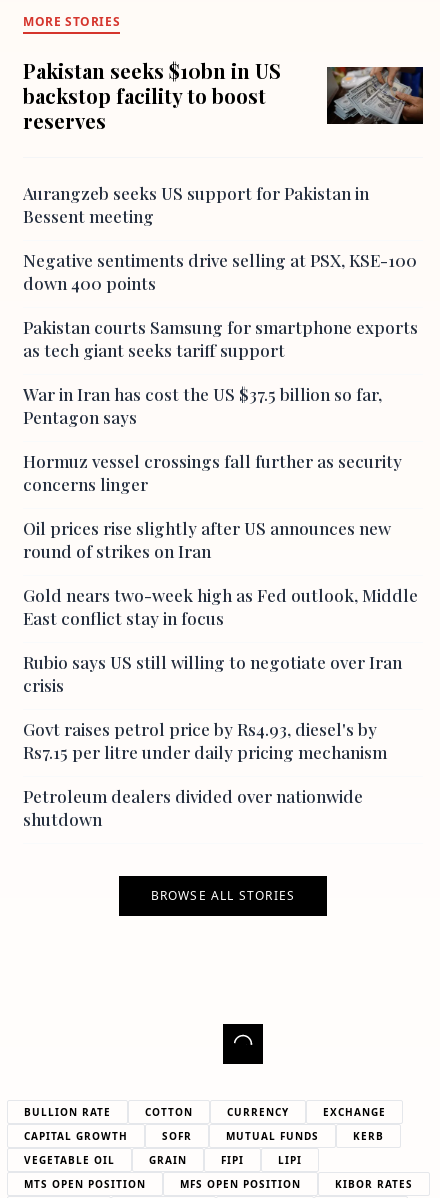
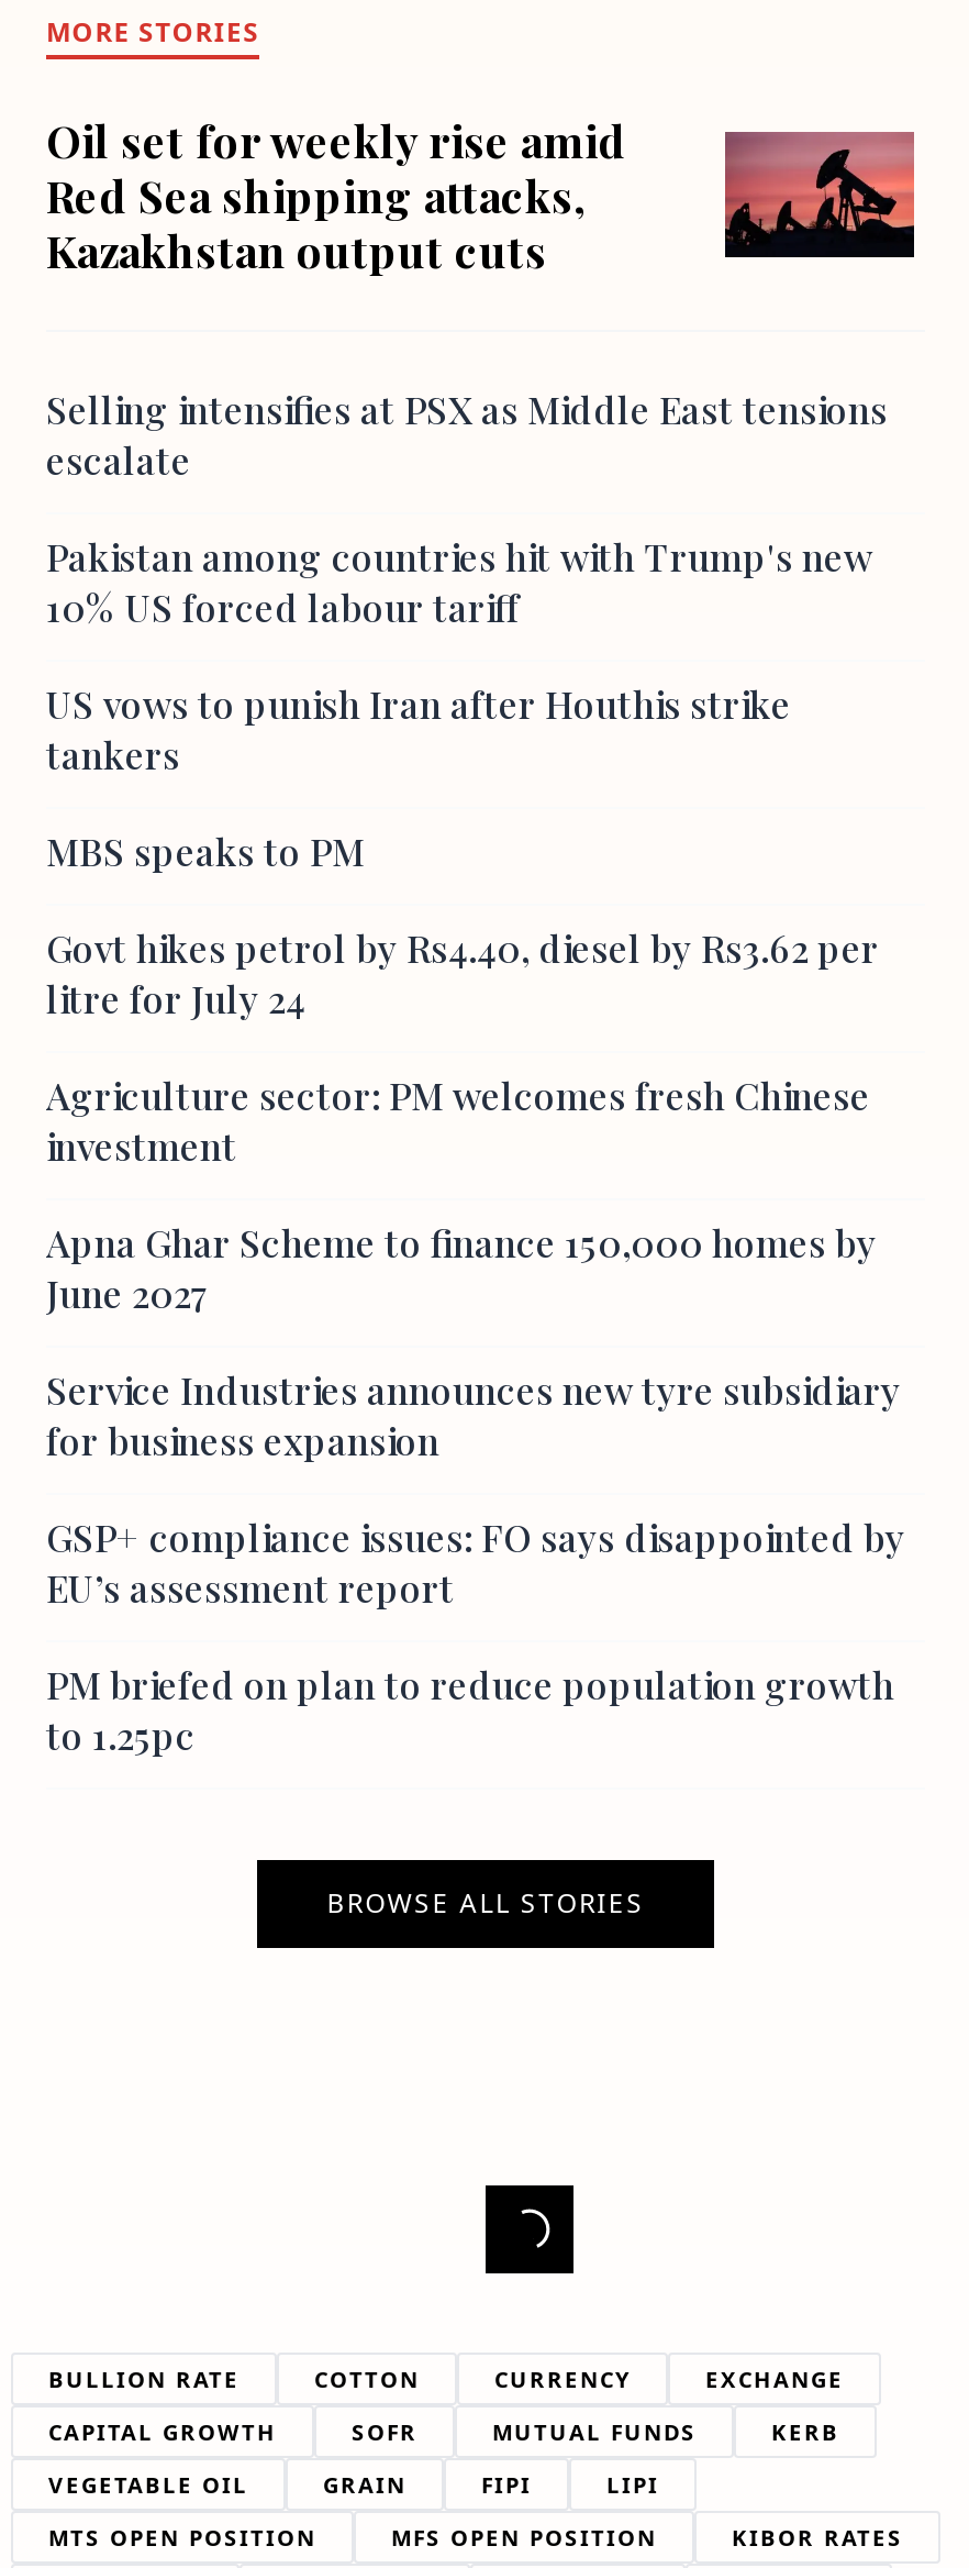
- Pakistan seeks $10bn in US
- backstop facility to boost
- reserves
+ Oil set for weekly rise amid
+ Red Sea shipping attacks,
+ Kazakhstan output cuts

- [image]
+ [image]

- Aurangzeb seeks US support for Pakistan in
- Bessent meeting
+ Selling intensifies at PSX as Middle East tensions
+ escalate

- Negative sentiments drive selling at PSX, KSE-100
- down 400 points
+ Pakistan among countries hit with Trump's new
+ 10% US forced labour tariff

- Pakistan courts Samsung for smartphone exports
- as tech giant seeks tariff support
+ US vows to punish Iran after Houthis strike
+ tankers

- War in Iran has cost the US $37.5 billion so far,
- Pentagon says
+ MBS speaks to PM

- Hormuz vessel crossings fall further as security
- concerns linger
+ Govt hikes petrol by Rs4.40, diesel by Rs3.62 per
+ litre for July 24

- Oil prices rise slightly after US announces new
- round of strikes on Iran
+ Agriculture sector: PM welcomes fresh Chinese
+ investment

- Gold nears two-week high as Fed outlook, Middle
- East conflict stay in focus
+ Apna Ghar Scheme to finance 150,000 homes by
+ June 2027

- Rubio says US still willing to negotiate over Iran
- crisis
+ Service Industries announces new tyre subsidiary
+ for business expansion

- Govt raises petrol price by Rs4.93, diesel's by
- Rs7.15 per litre under daily pricing mechanism
+ GSP+ compliance issues: FO says disappointed by
+ EU’s assessment report

- Petroleum dealers divided over nationwide
- shutdown
+ PM briefed on plan to reduce population growth
+ to 1.25pc
